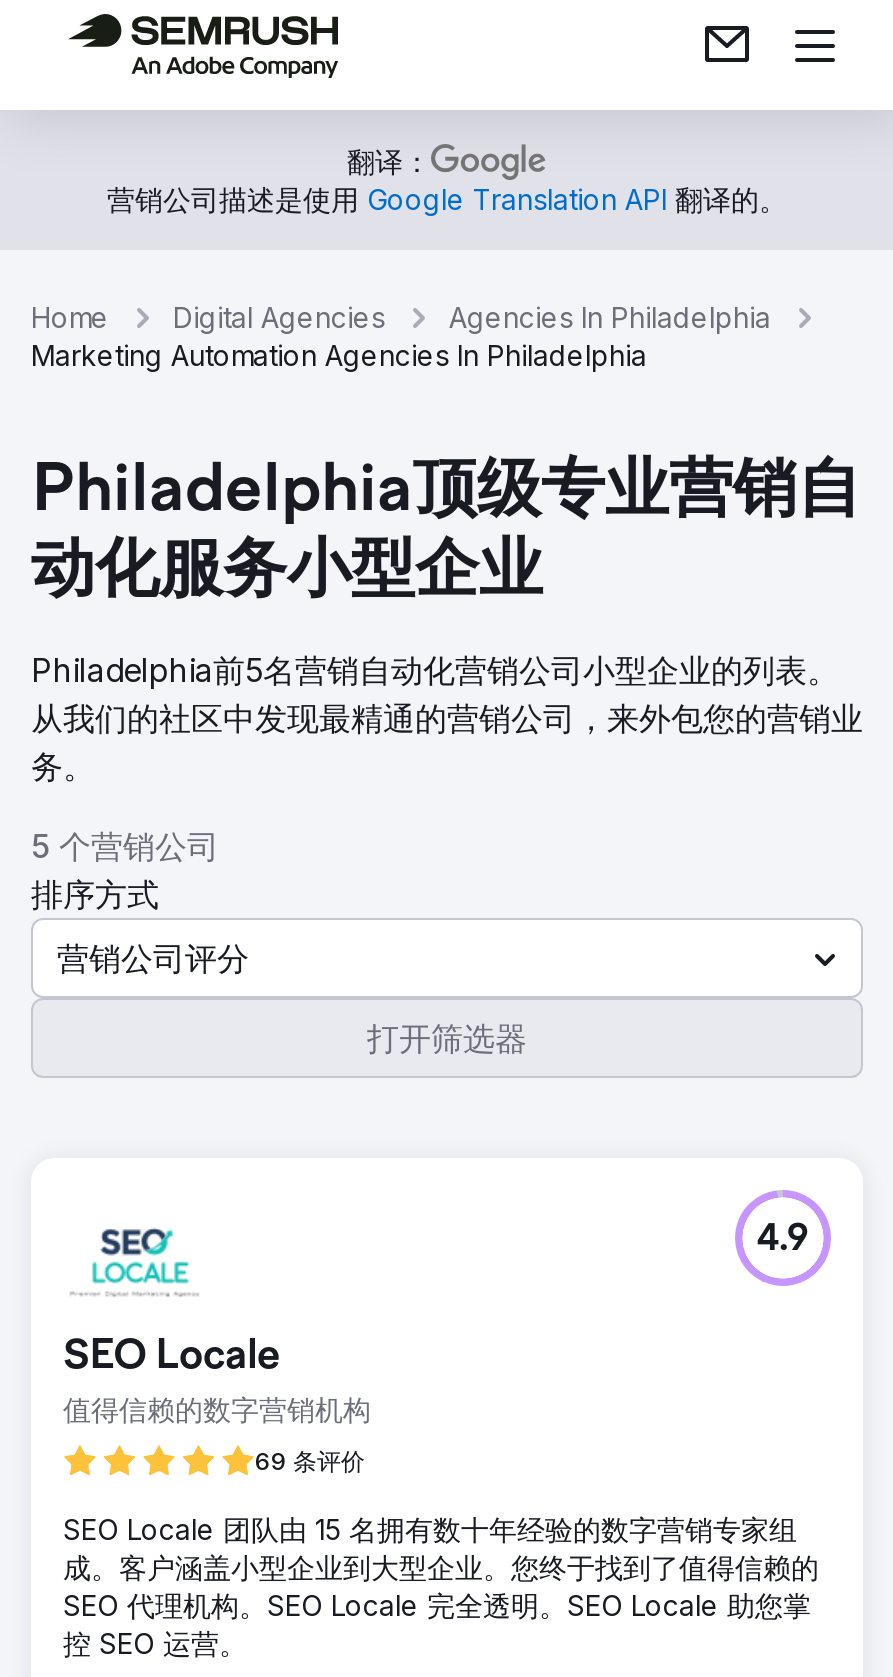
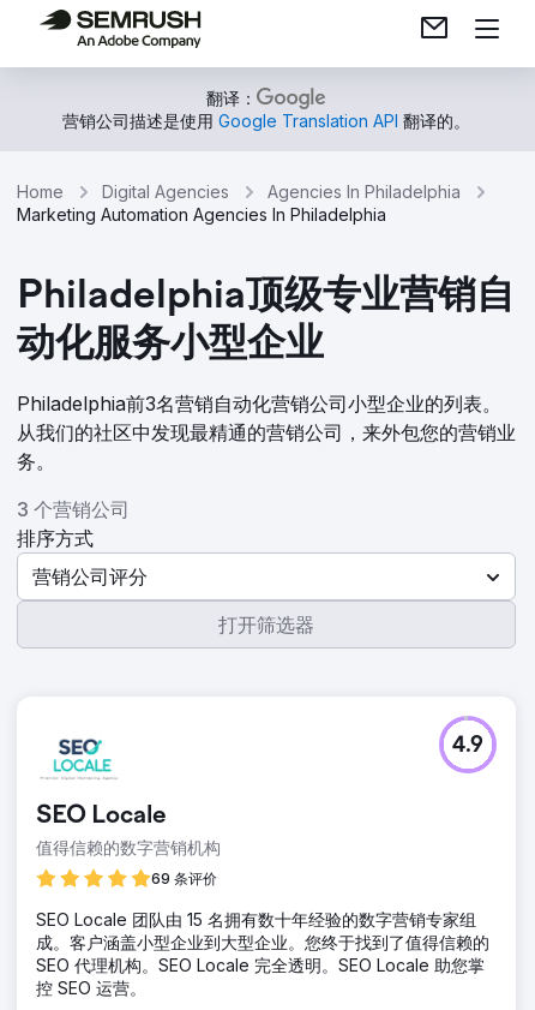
- Philadelphia前5名营销自动化营销公司小型企业的列表。
+ Philadelphia前3名营销自动化营销公司小型企业的列表。

- 5 个营销公司
+ 3 个营销公司
